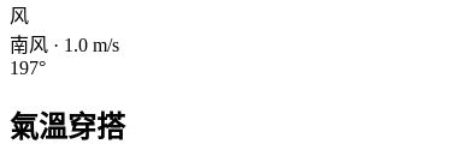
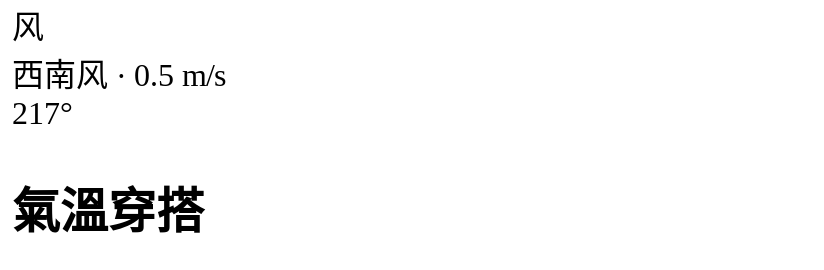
- 南风· 1.0 m/s
- 197°
+ 西南风· 0.5 m/s
+ 217°
